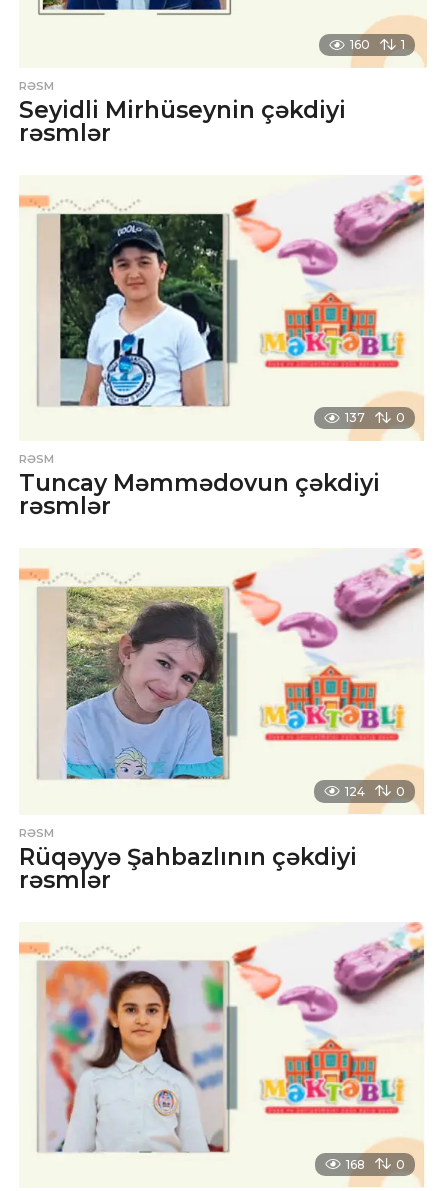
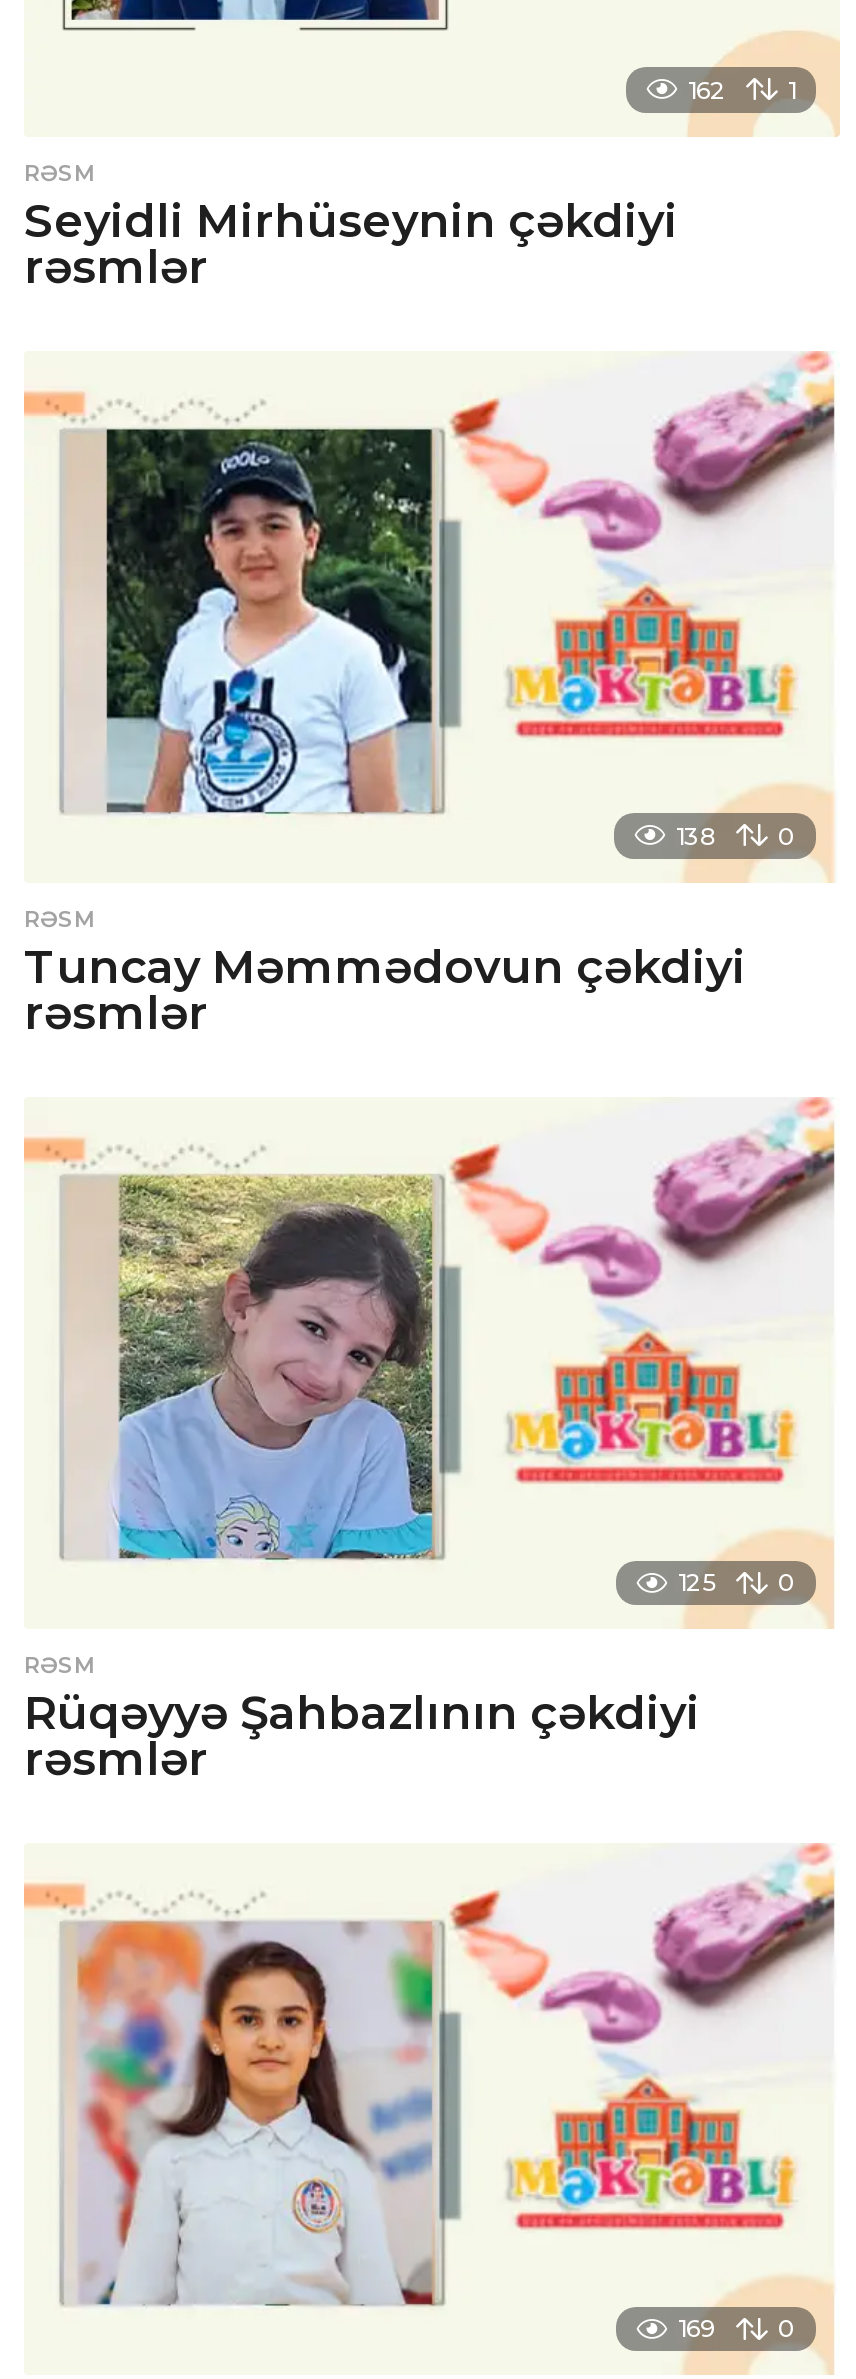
- 160
+ 162

- 137
+ 138

- 124
+ 125

- 168
+ 169
